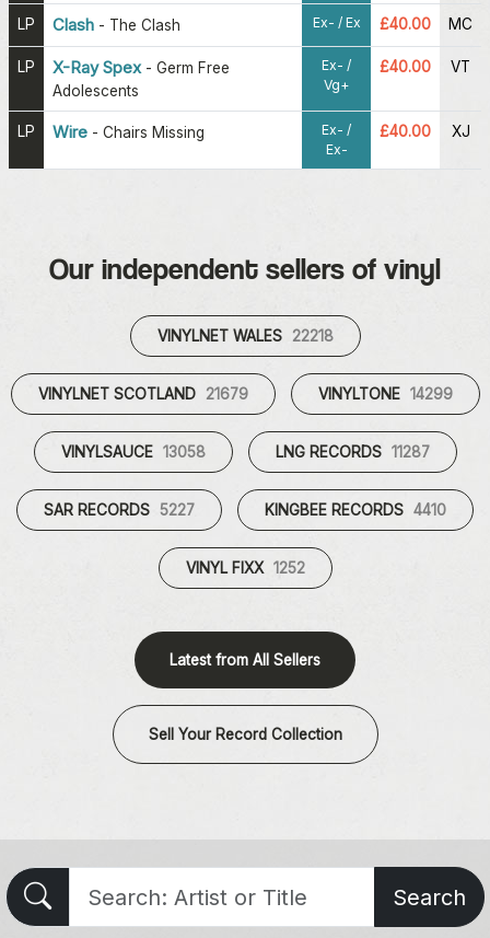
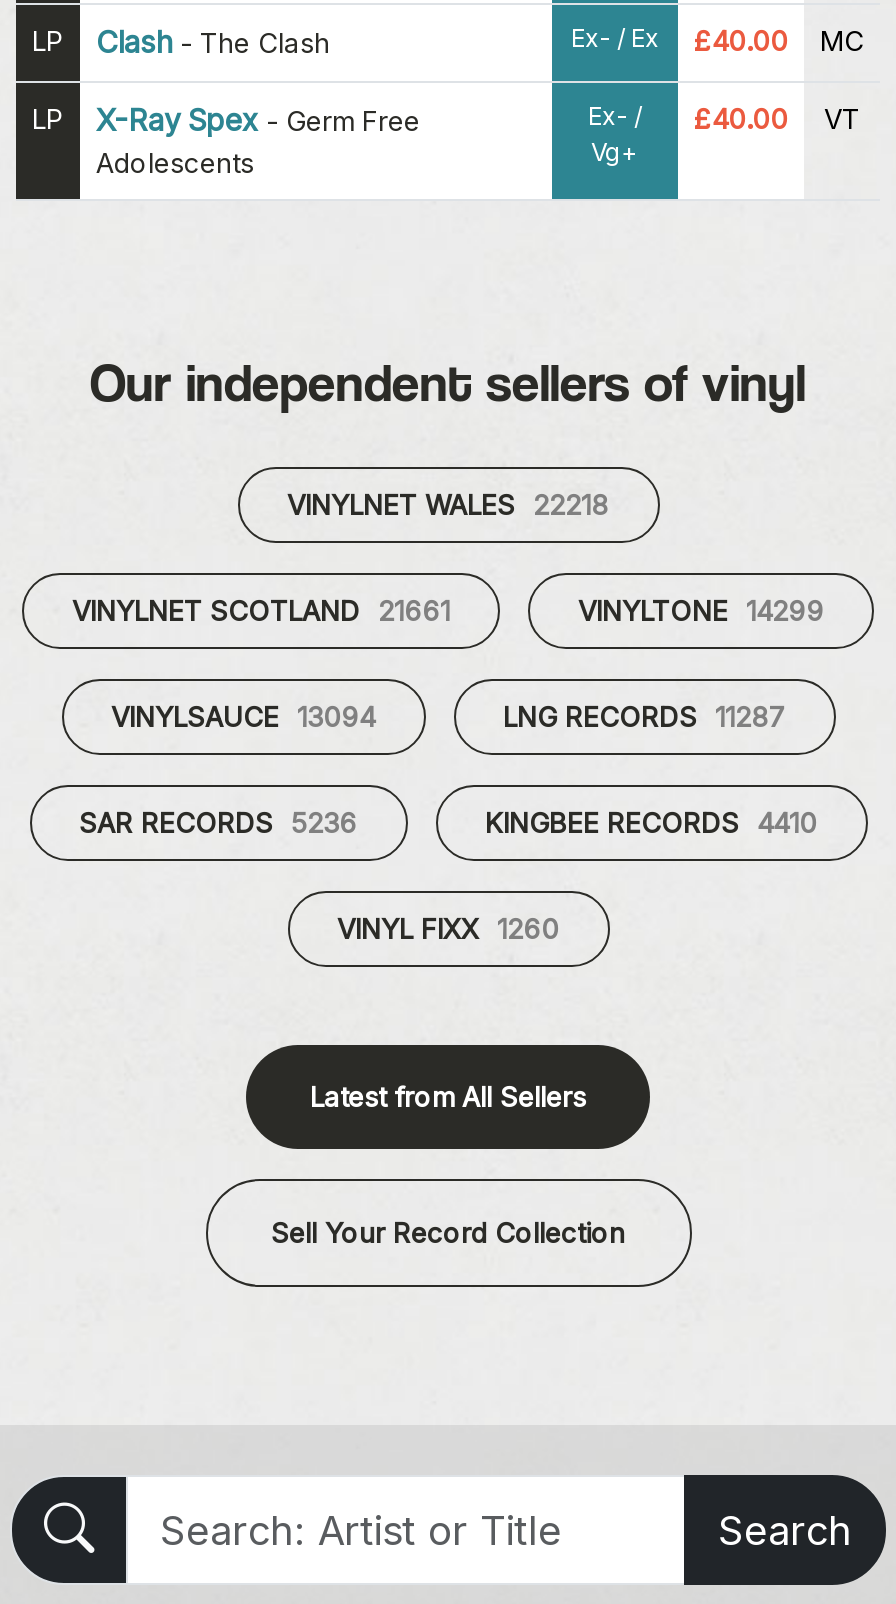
- LP
- Wire - Chairs Missing
- Ex- /
- Ex-

- £40.00
- XJ

- VINYLNET SCOTLAND 21679
+ VINYLNET SCOTLAND 21661

- VINYLSAUCE 13058
+ VINYLSAUCE 13094

- SAR RECORDS 5227
+ SAR RECORDS 5236

- VINYL FIXX 1252
+ VINYL FIXX 1260
